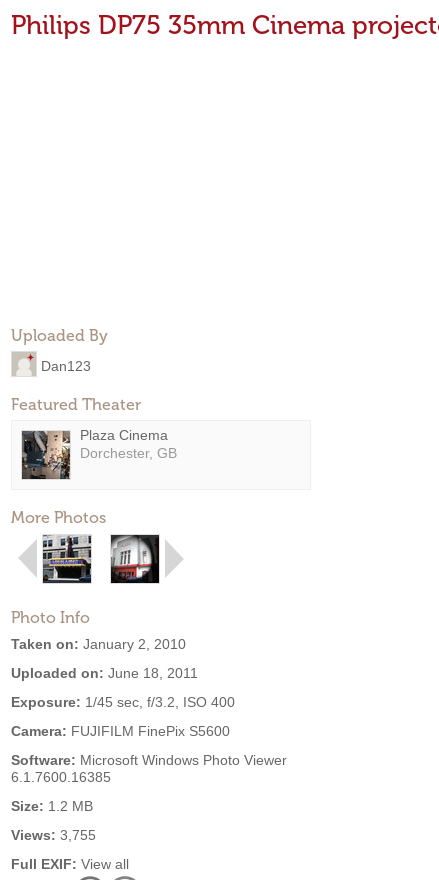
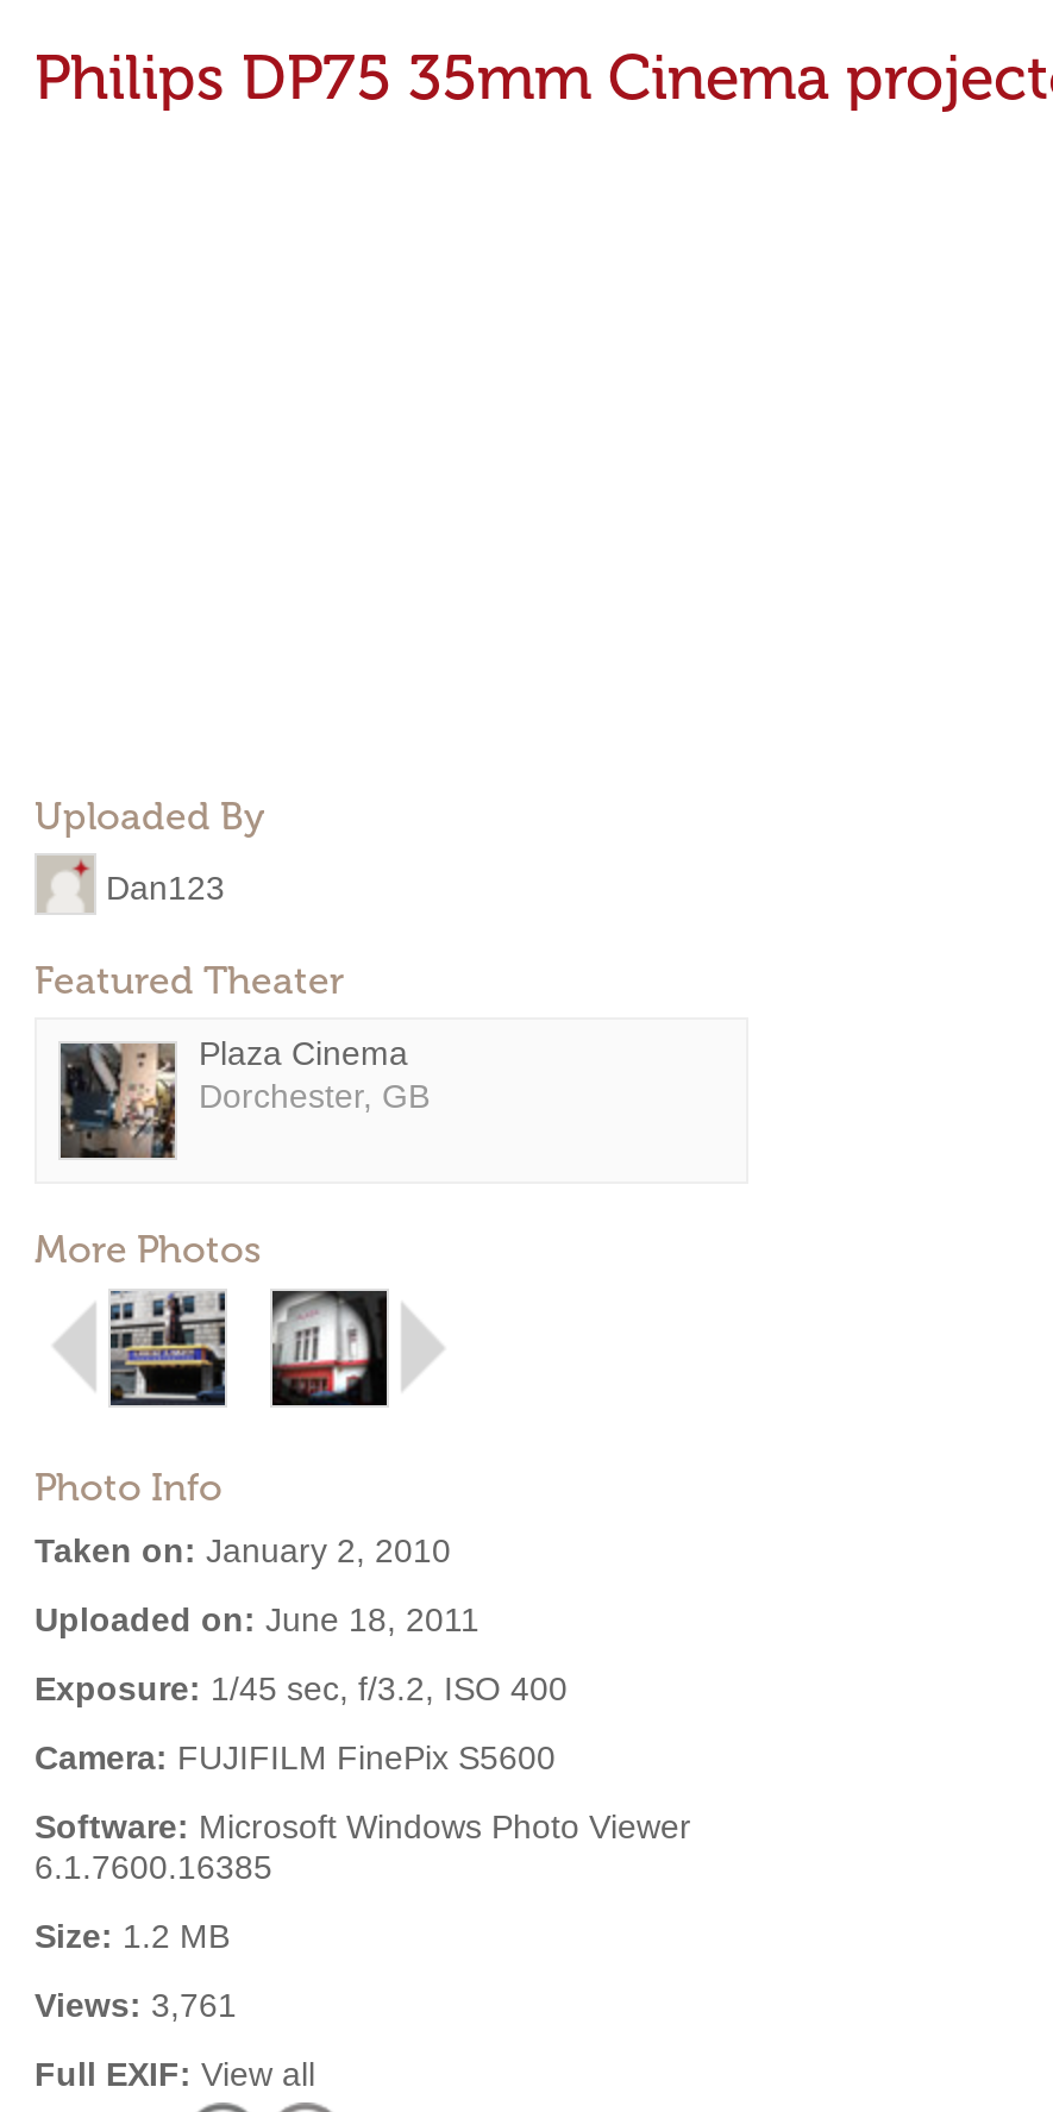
- Views: 3,755
+ Views: 3,761
